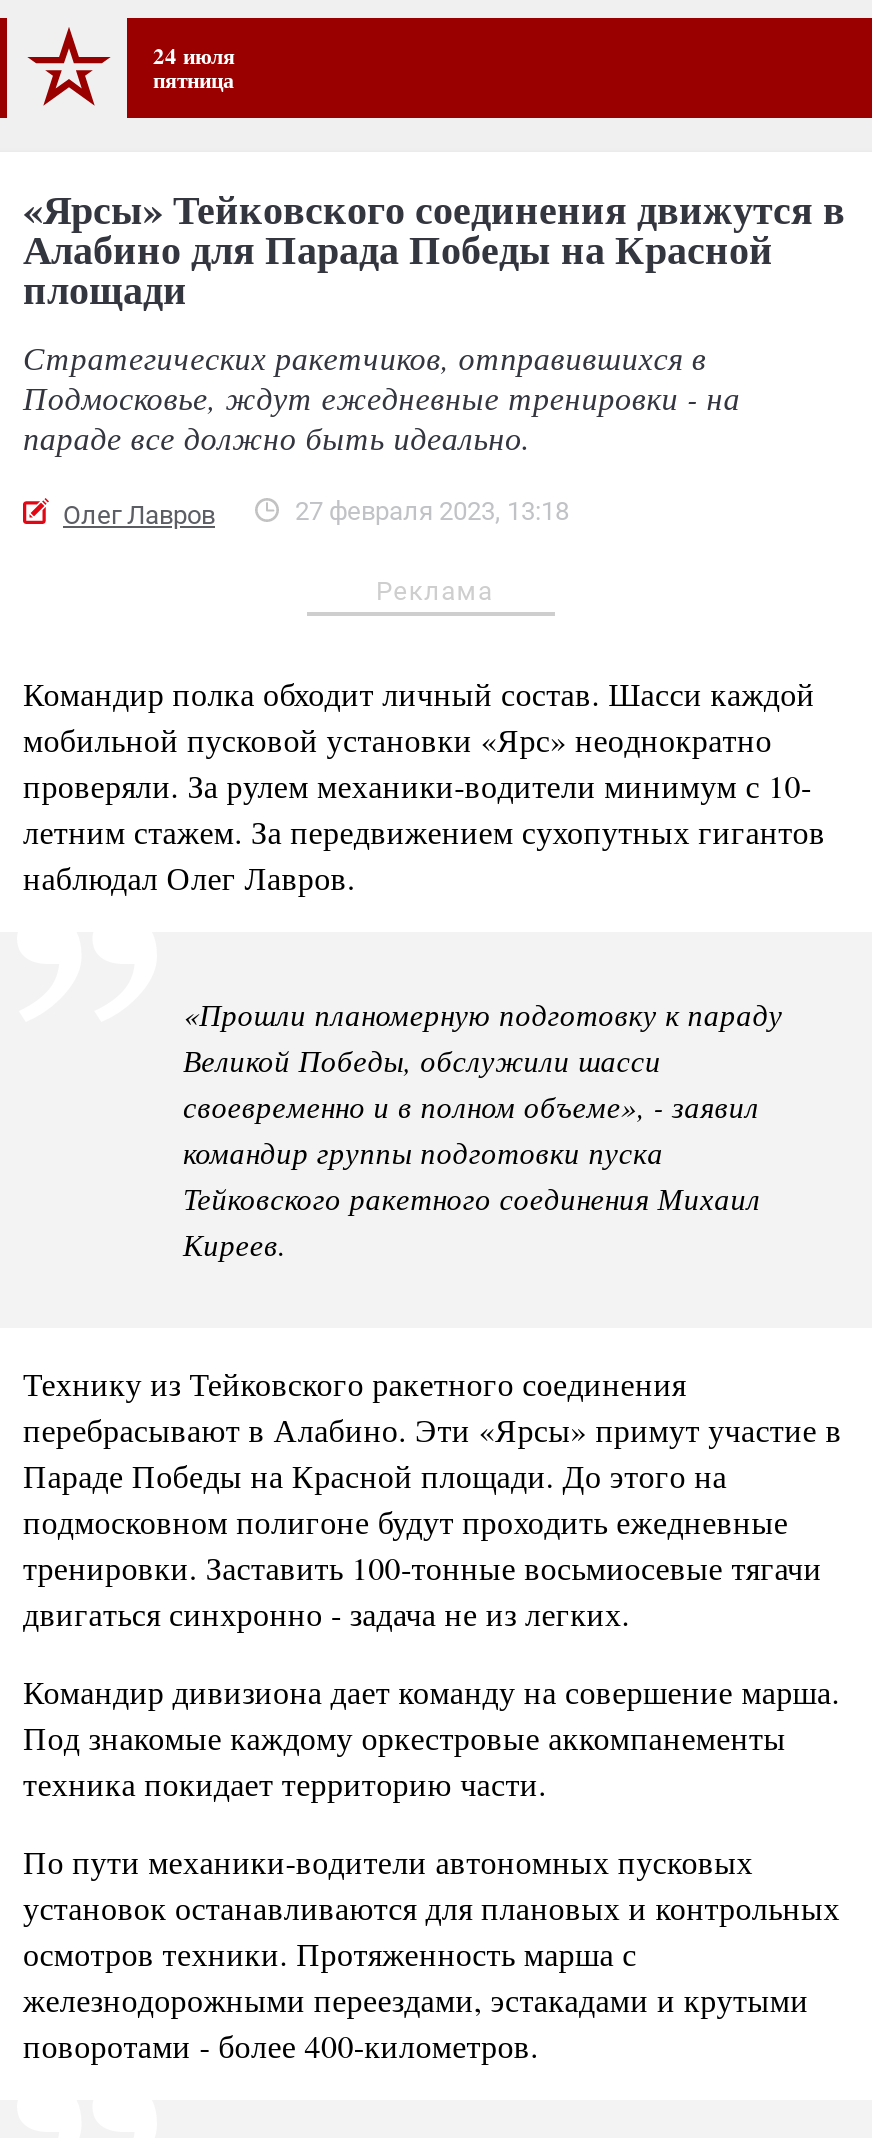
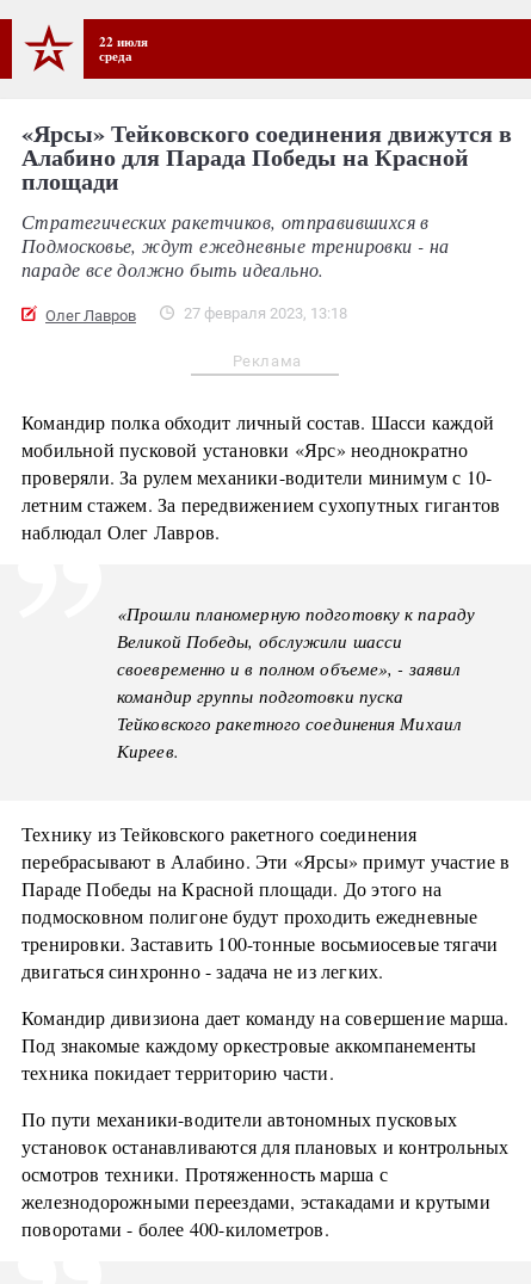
- 24 июля
- пятница
+ 22 июля
+ среда
